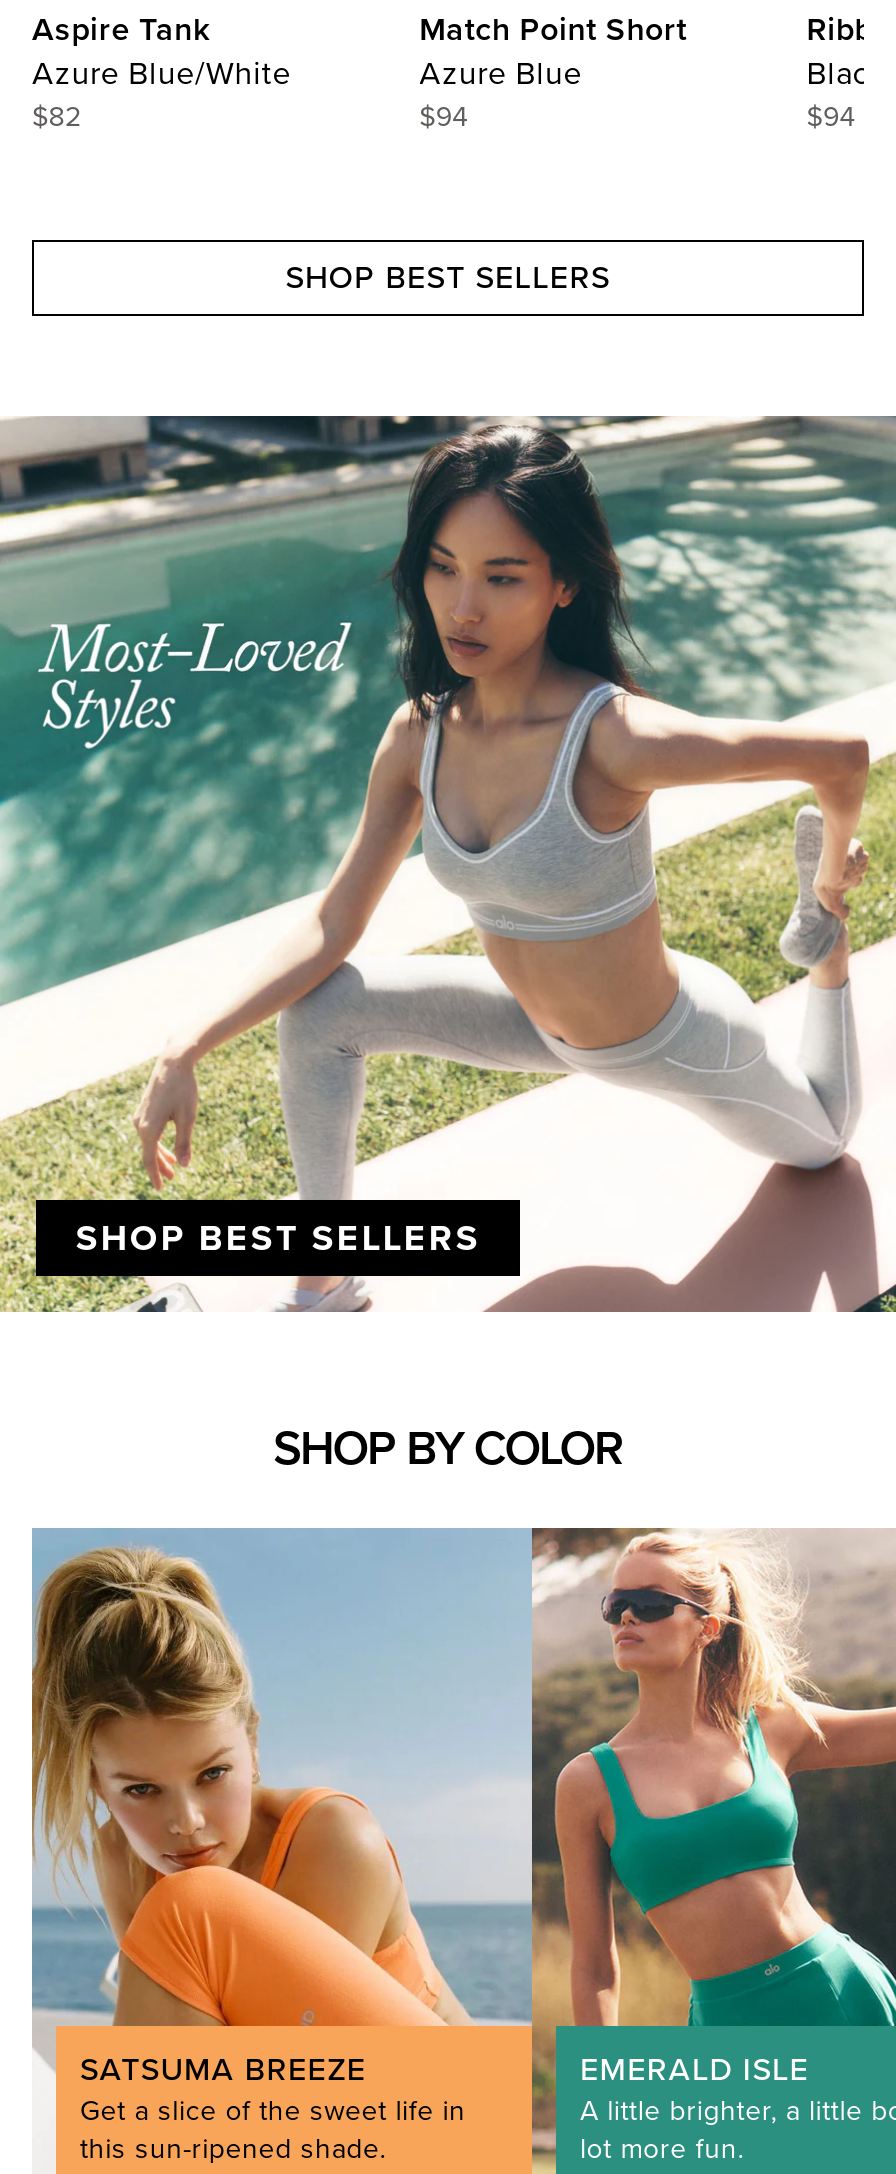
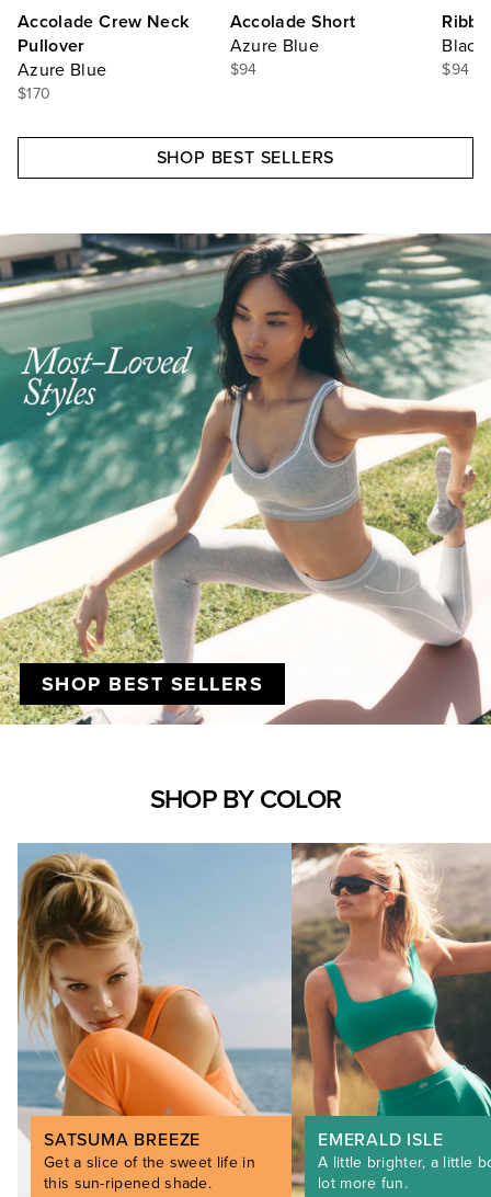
- Aspire Tank
- Azure Blue/White
- $82
+ Accolade Crew Neck
+ Pullover
+ Azure Blue
+ $170

- Match Point Short
+ Accolade Short
